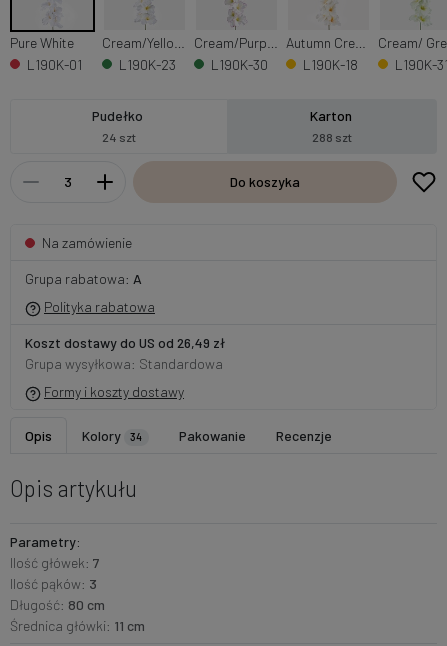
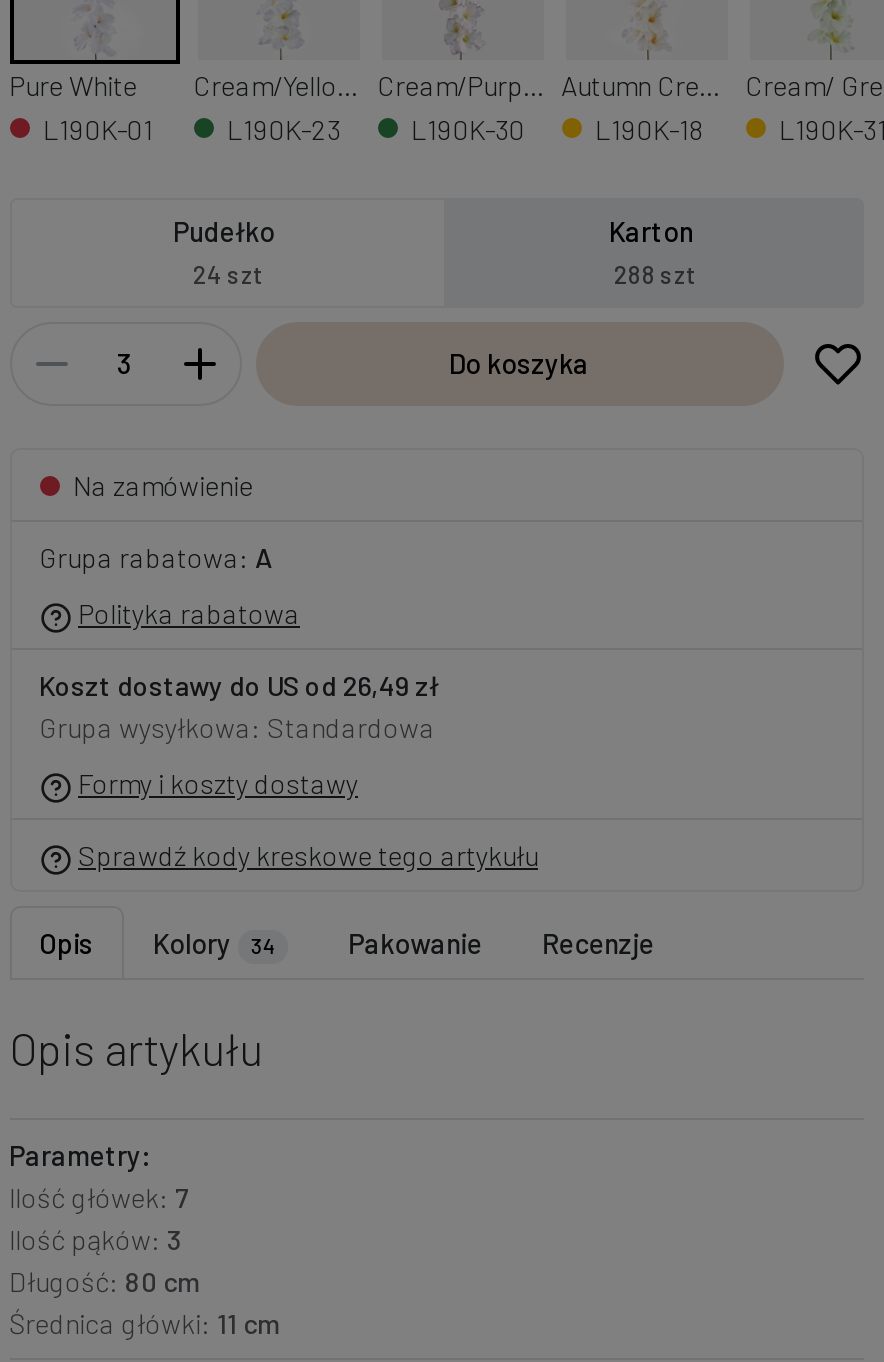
+ Sprawdź kody kreskowe tego artykułu
